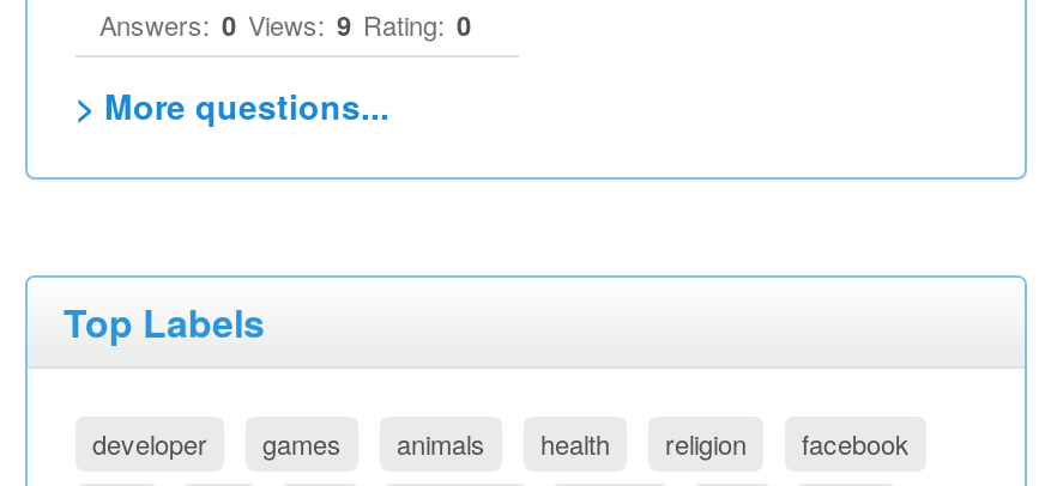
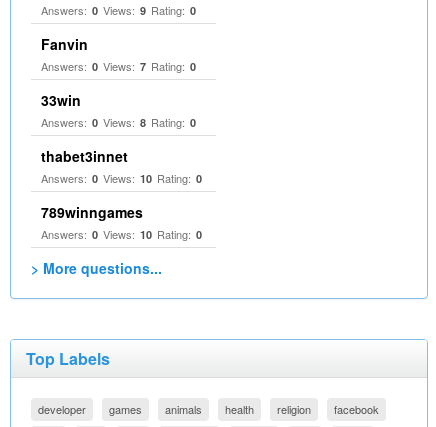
+ Fanvin
+ Answers: 0 Views: 7 Rating: 0
+ 33win
+ Answers: 0 Views: 8 Rating: 0
+ thabet3innet
+ Answers: 0 Views: 10 Rating: 0
+ 789winngames
+ Answers: 0 Views: 10 Rating: 0
